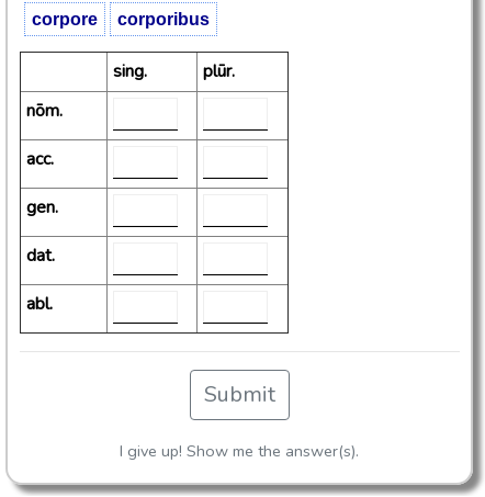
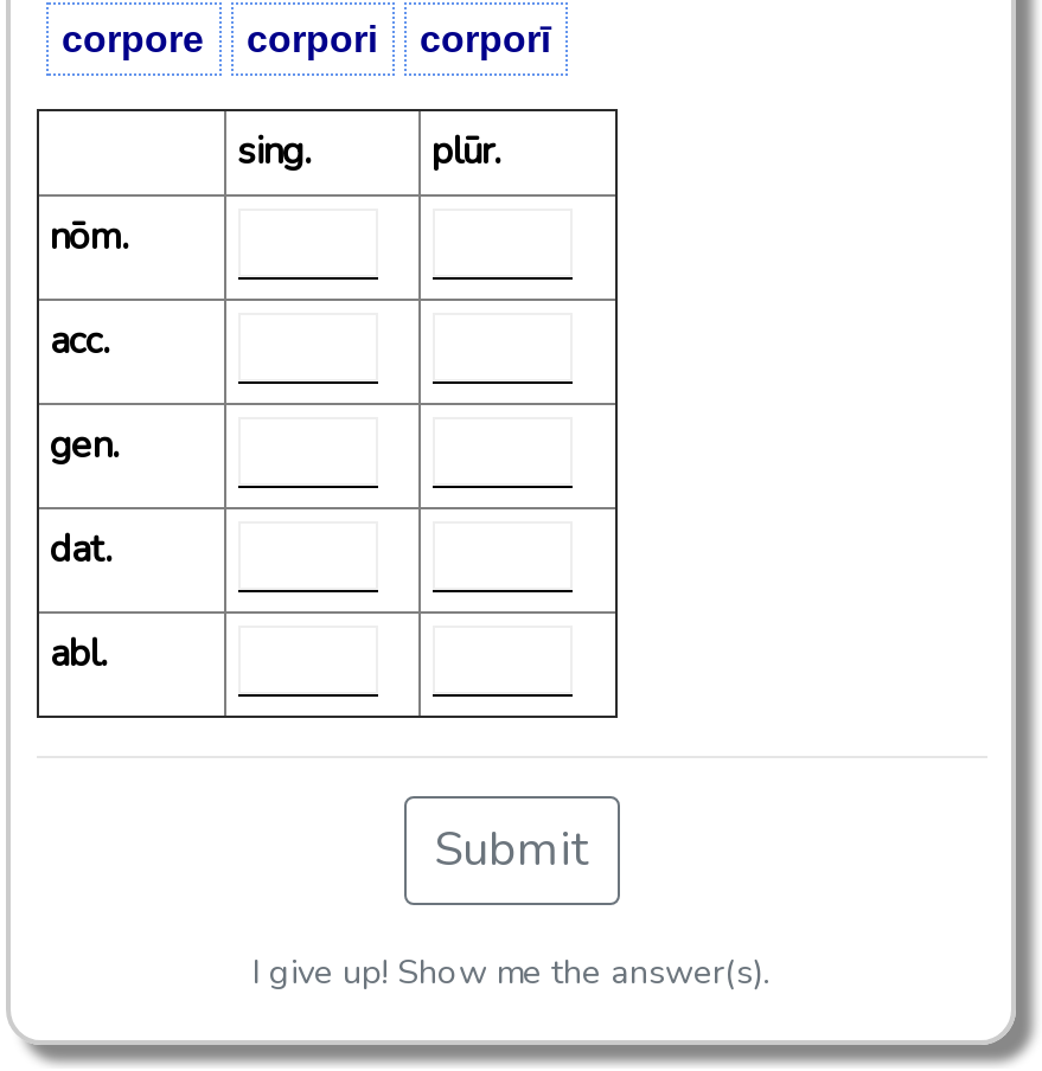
- corporibus
+ corpori
+ corporī
